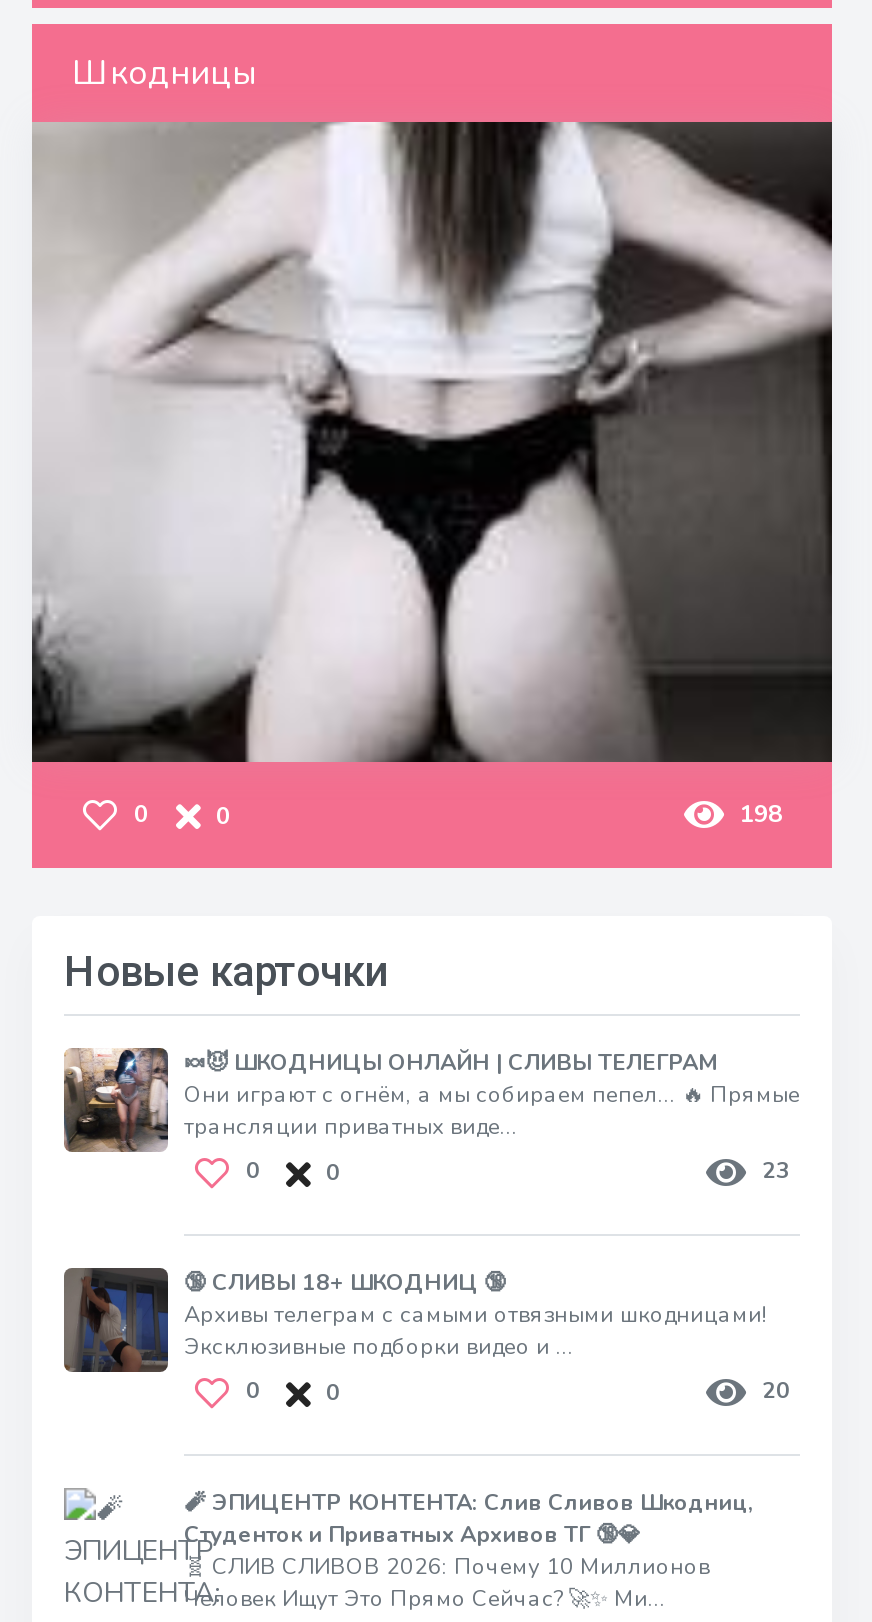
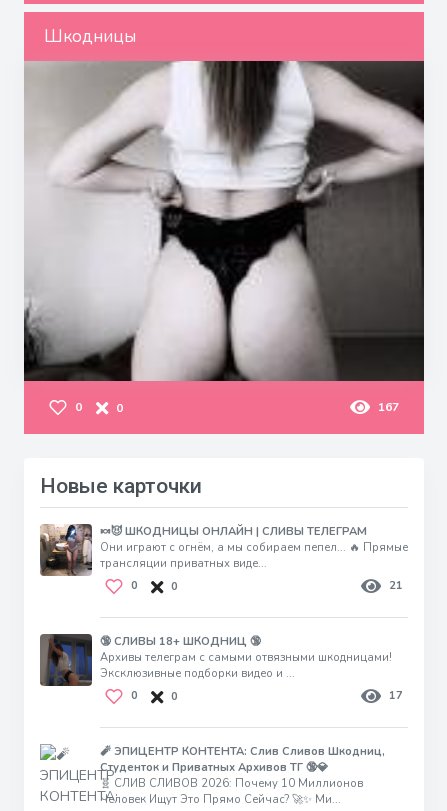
- 198
+ 167

- 23
+ 21

- 20
+ 17
